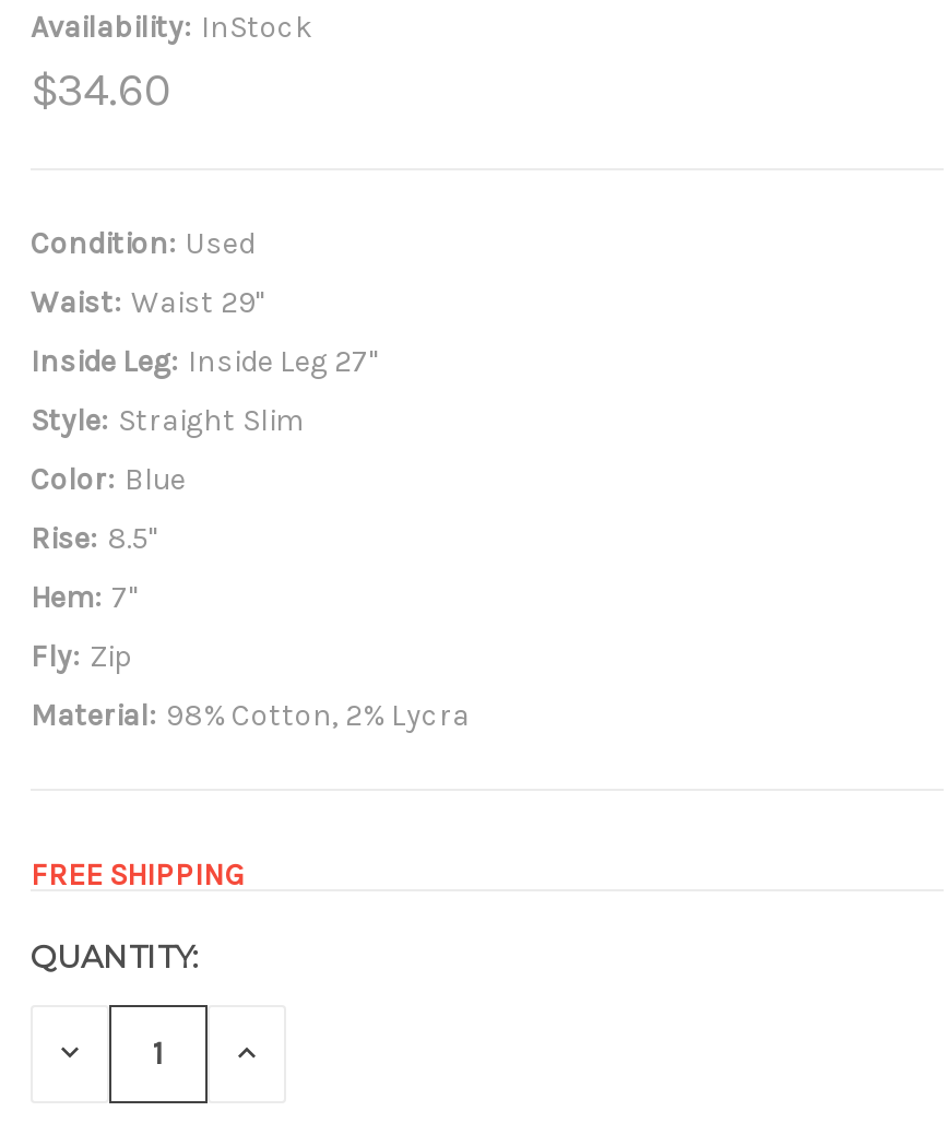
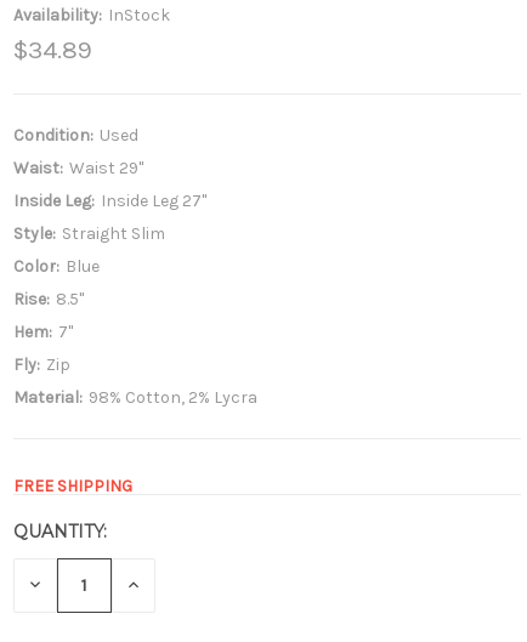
- $34.60
+ $34.89
